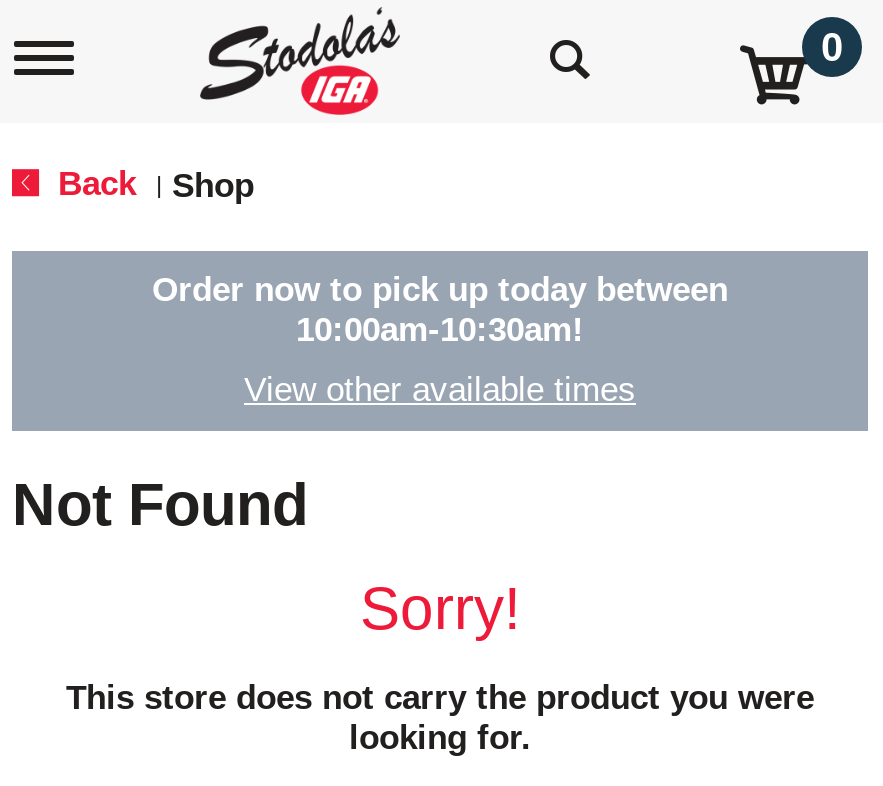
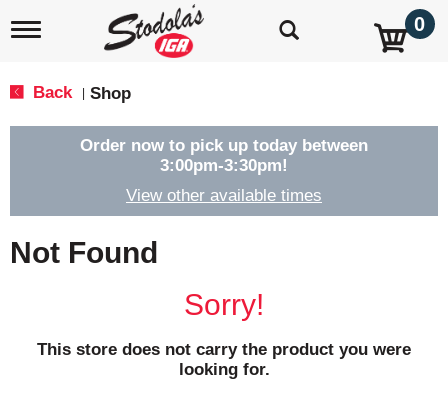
- 10:00am-10:30am!
+ 3:00pm-3:30pm!
